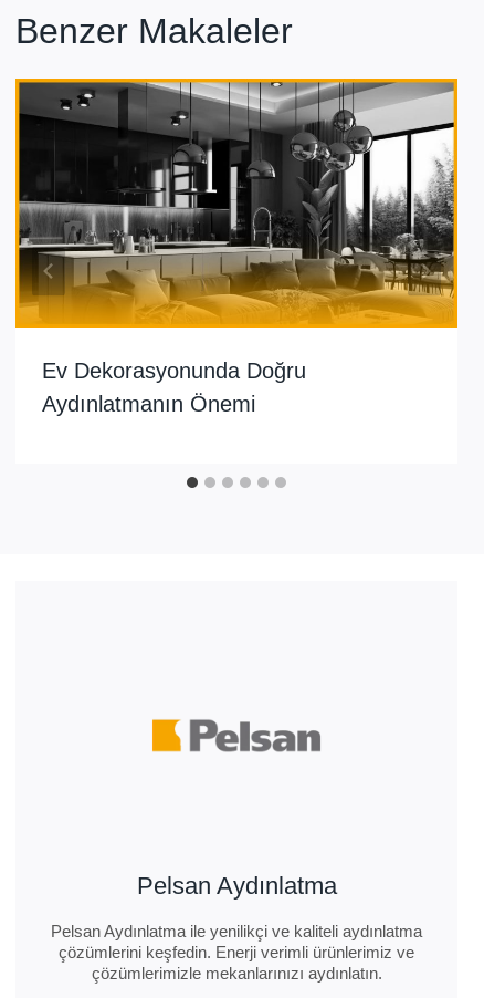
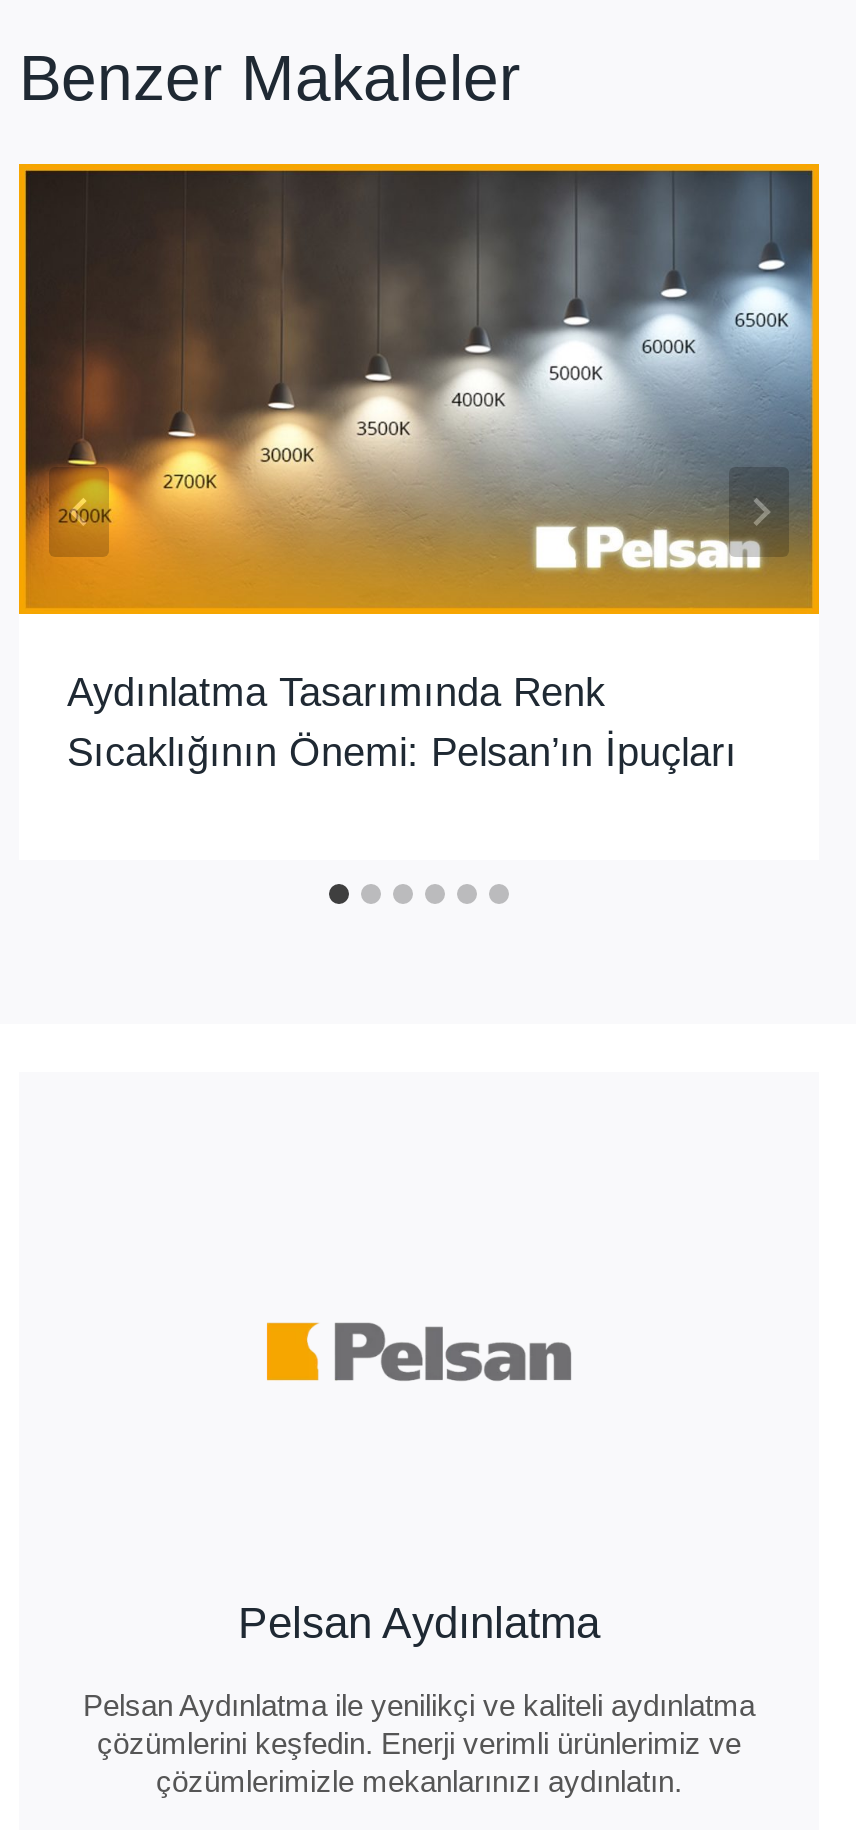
- [image]
- Ev Dekorasyonunda Doğru
- Aydınlatmanın Önemi
+ [image]
+ Aydınlatma Tasarımında Renk
+ Sıcaklığının Önemi: Pelsan’ın İpuçları
